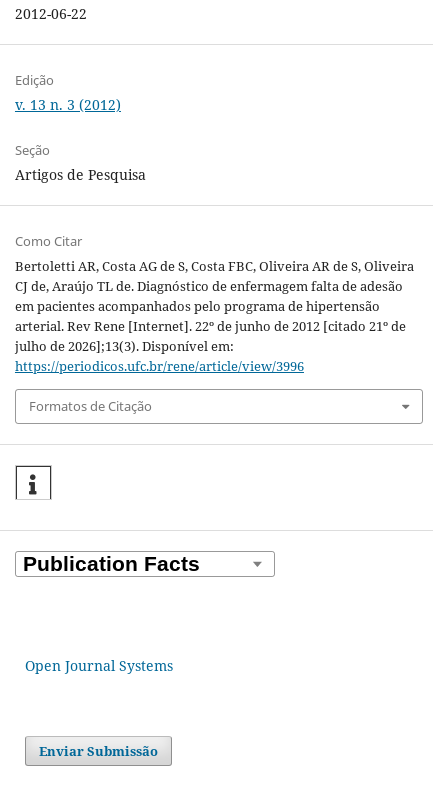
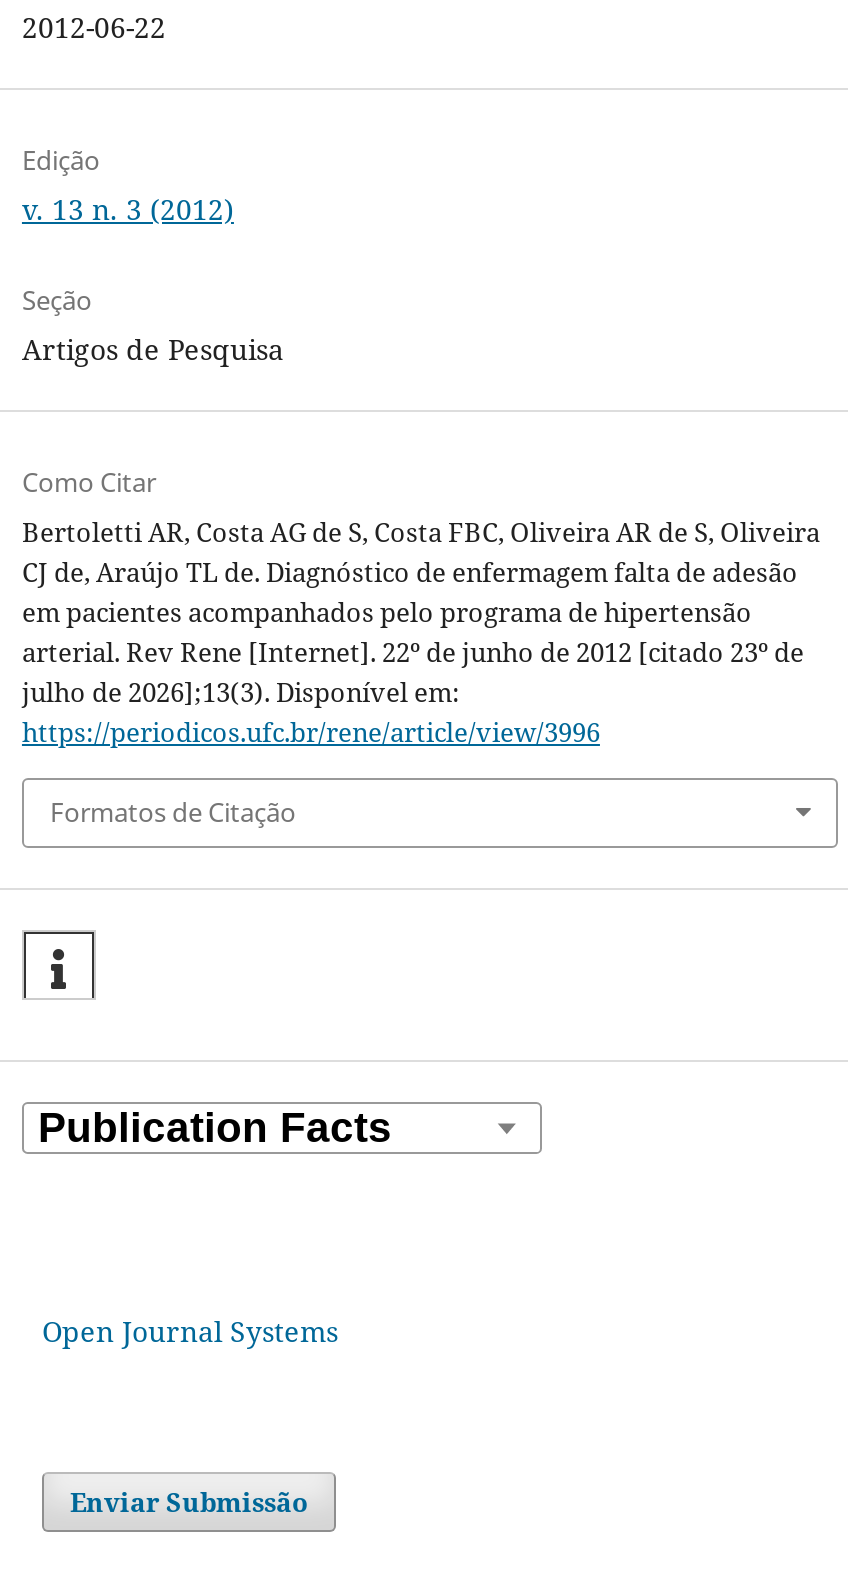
- arterial. Rev Rene [Internet]. 22º de junho de 2012 [citado 21º de
+ arterial. Rev Rene [Internet]. 22º de junho de 2012 [citado 23º de
